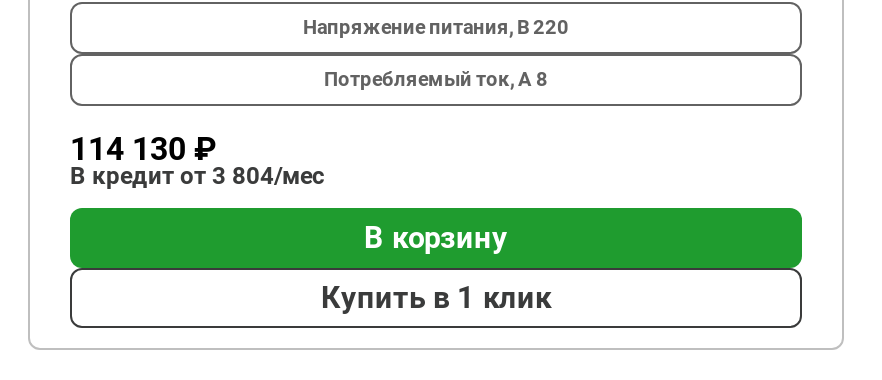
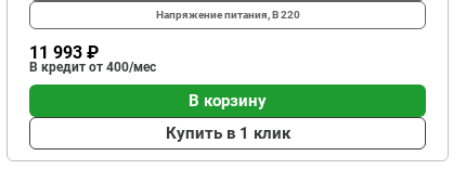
- Потребляемый ток, А 8
- 114 130 ₽
- В кредит от 3 804/мес
+ 11 993 ₽
+ В кредит от 400/мес
